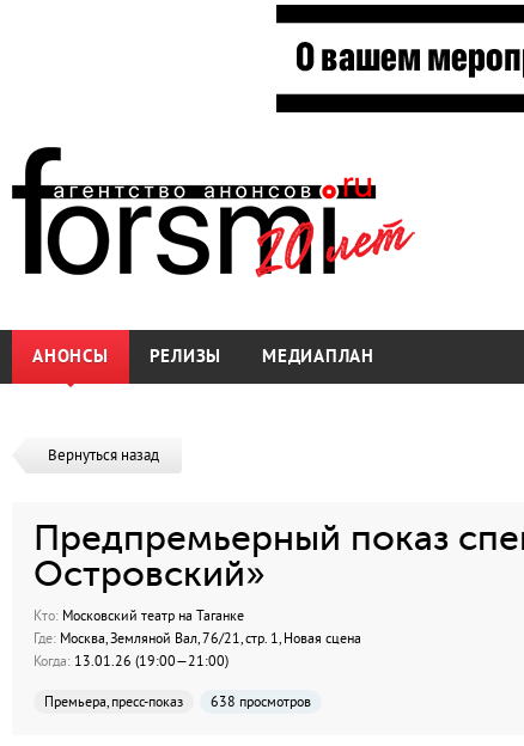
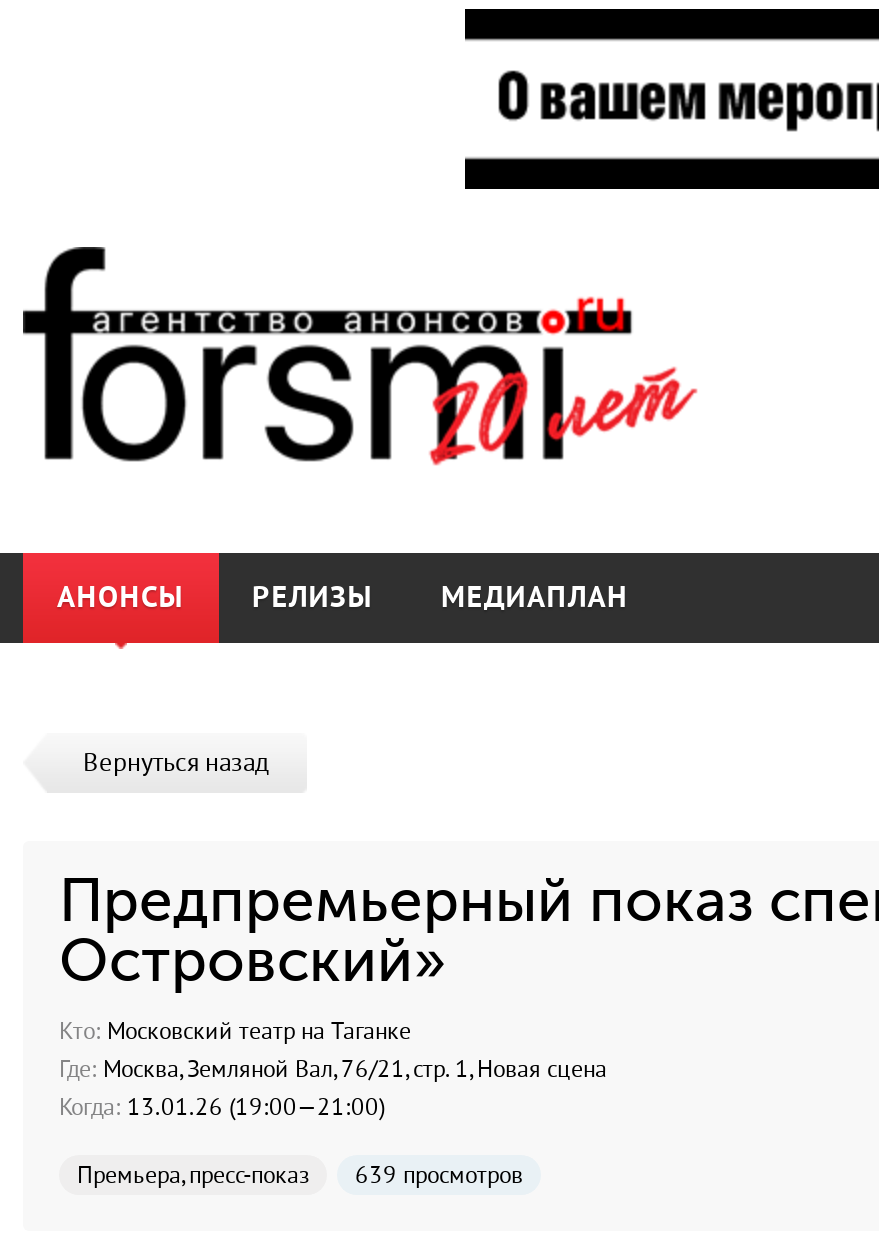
- Премьера, пресс-показ 638 просмотров
+ Премьера, пресс-показ 639 просмотров
